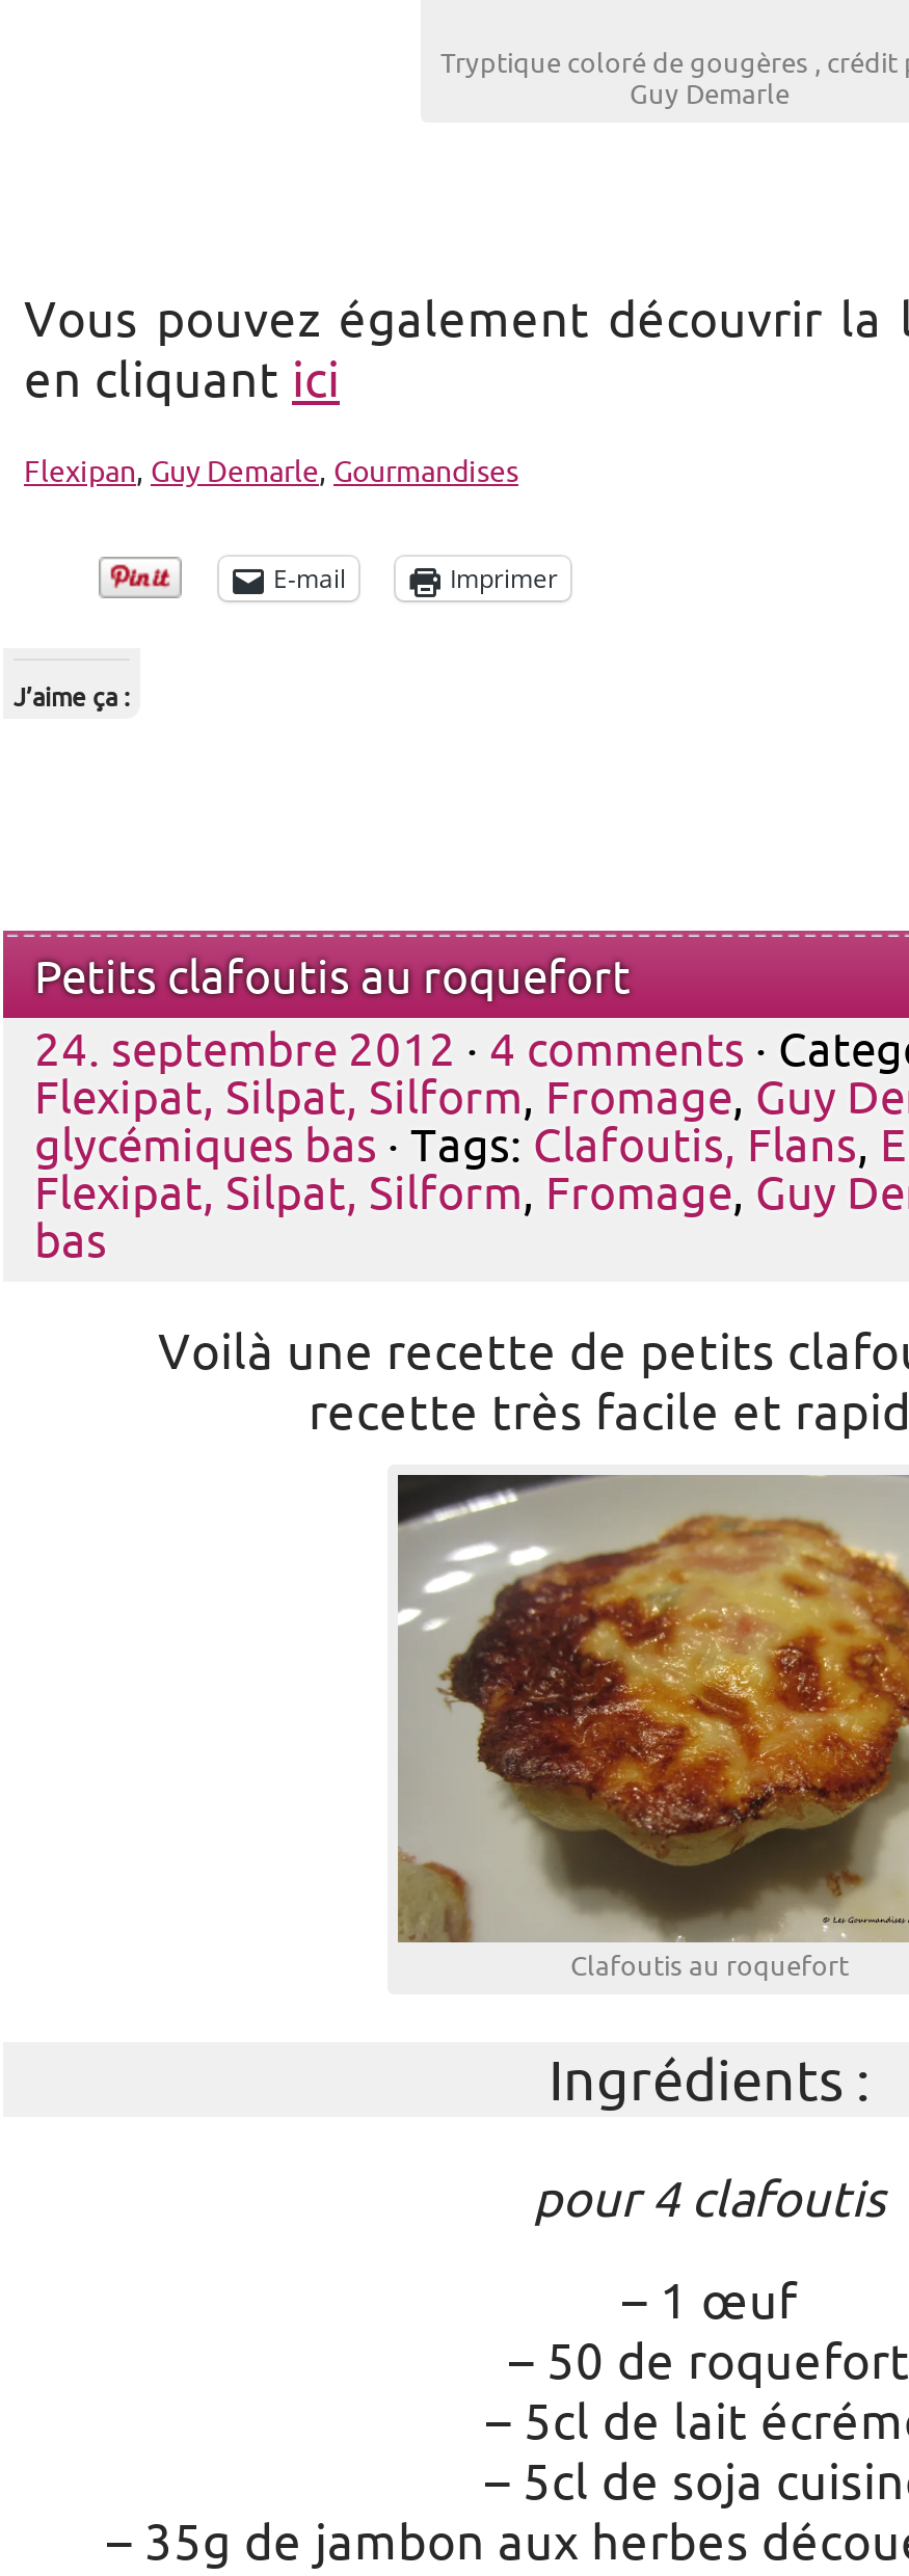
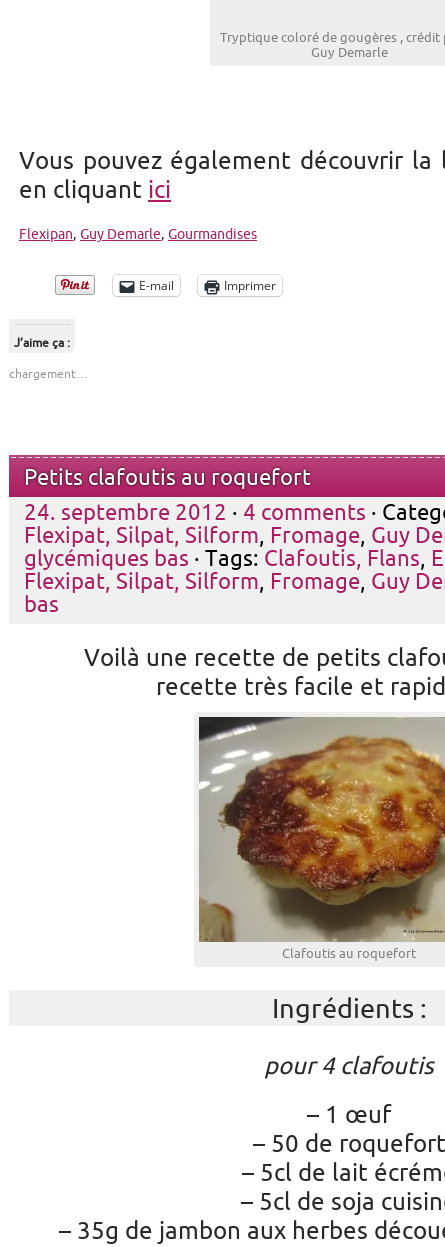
+ chargement…
